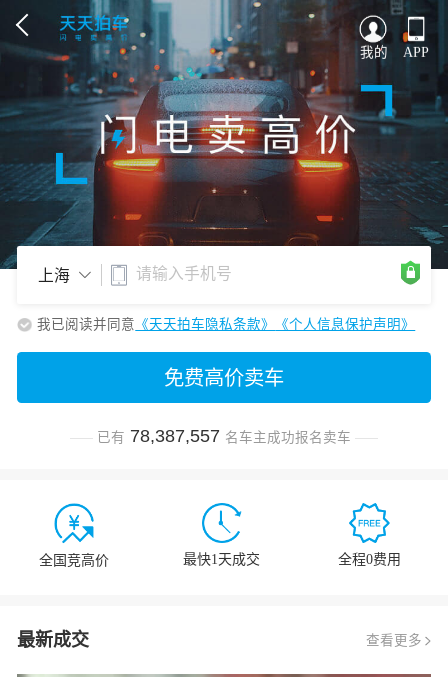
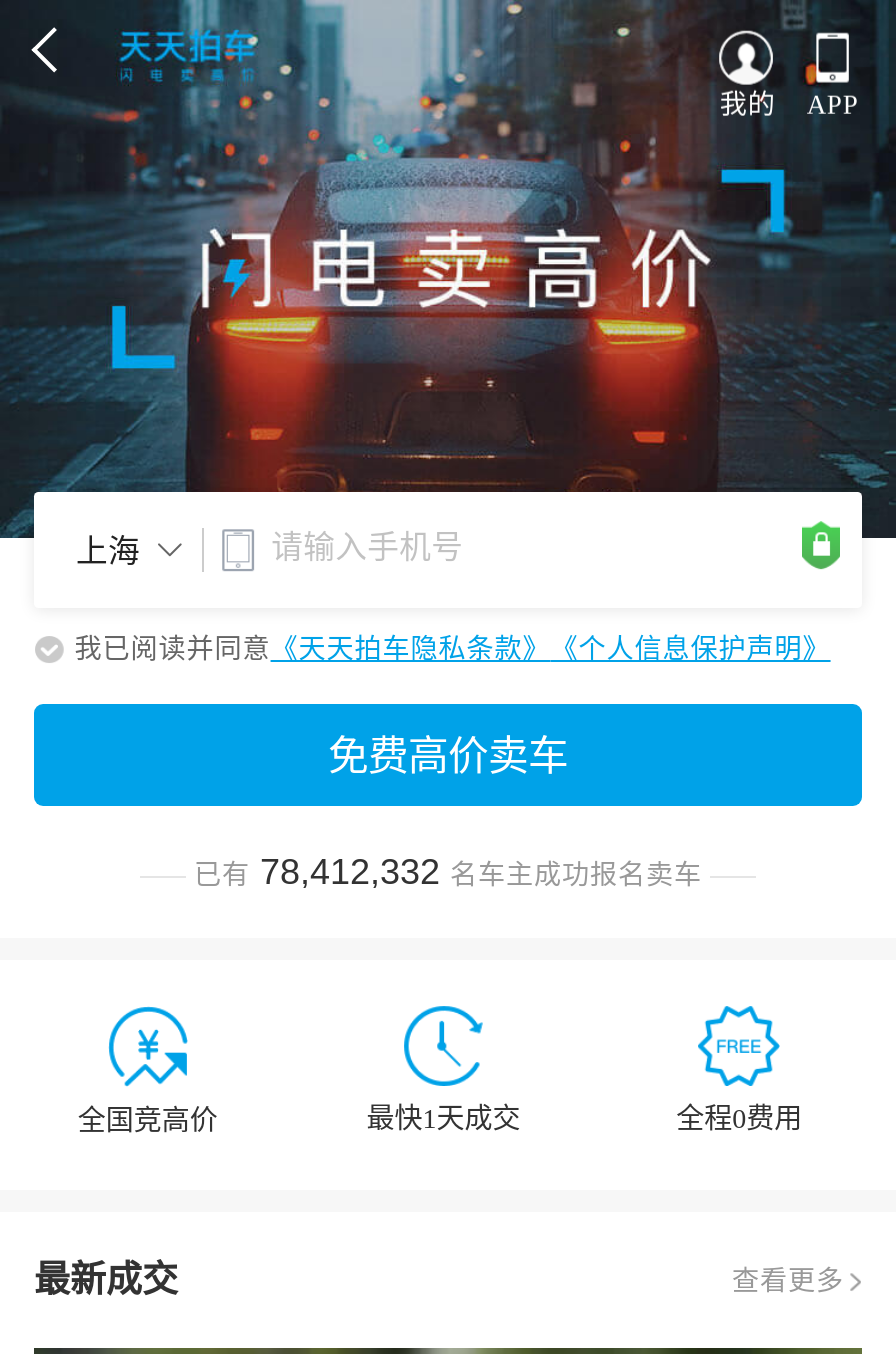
- 已有78,387,557名车主成功报名卖车
+ 已有78,412,332名车主成功报名卖车
